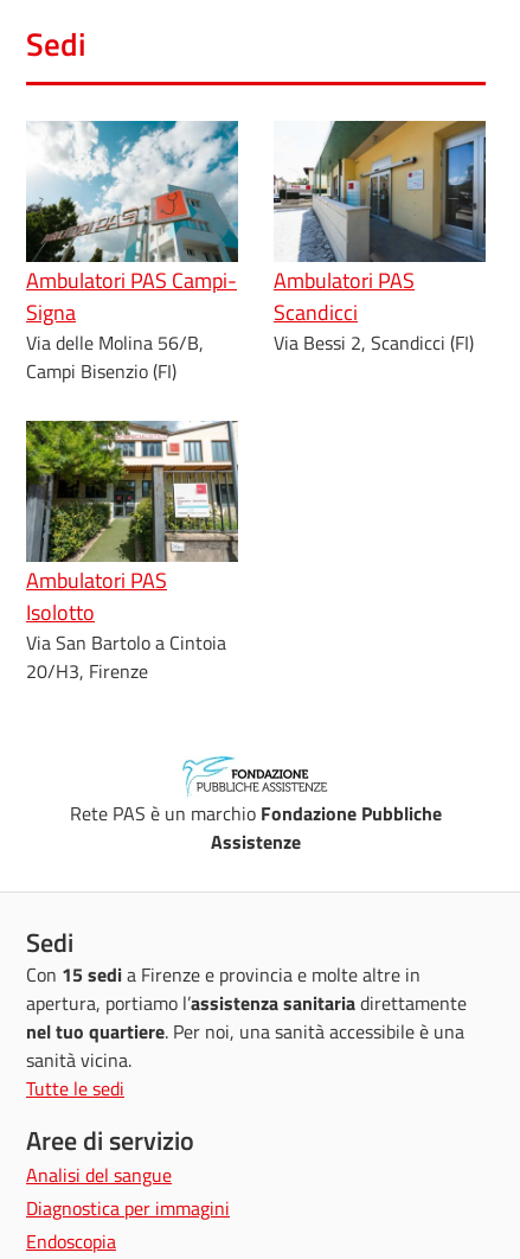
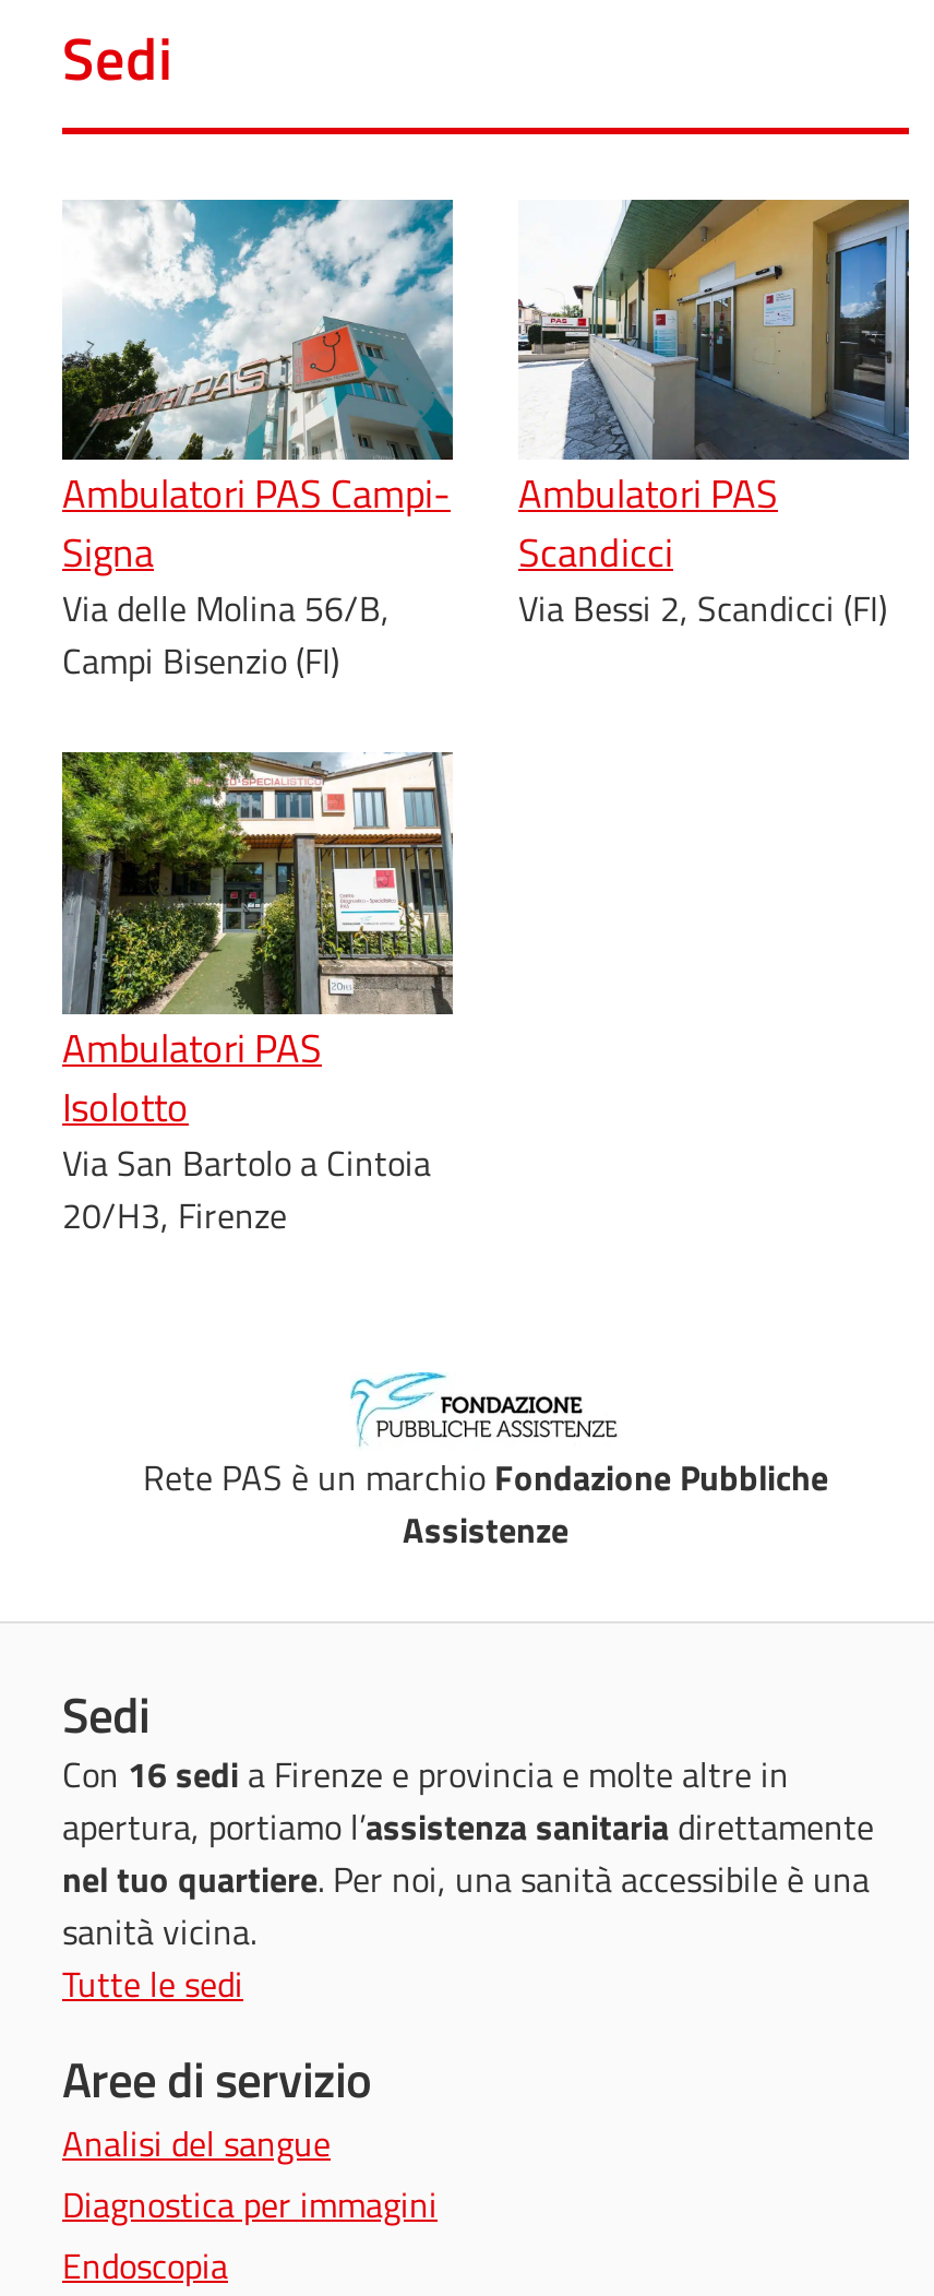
- Con 15 sedi a Firenze e provincia e molte altre in
+ Con 16 sedi a Firenze e provincia e molte altre in
